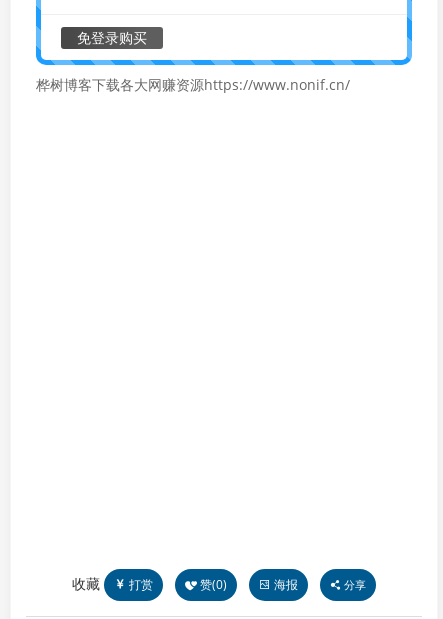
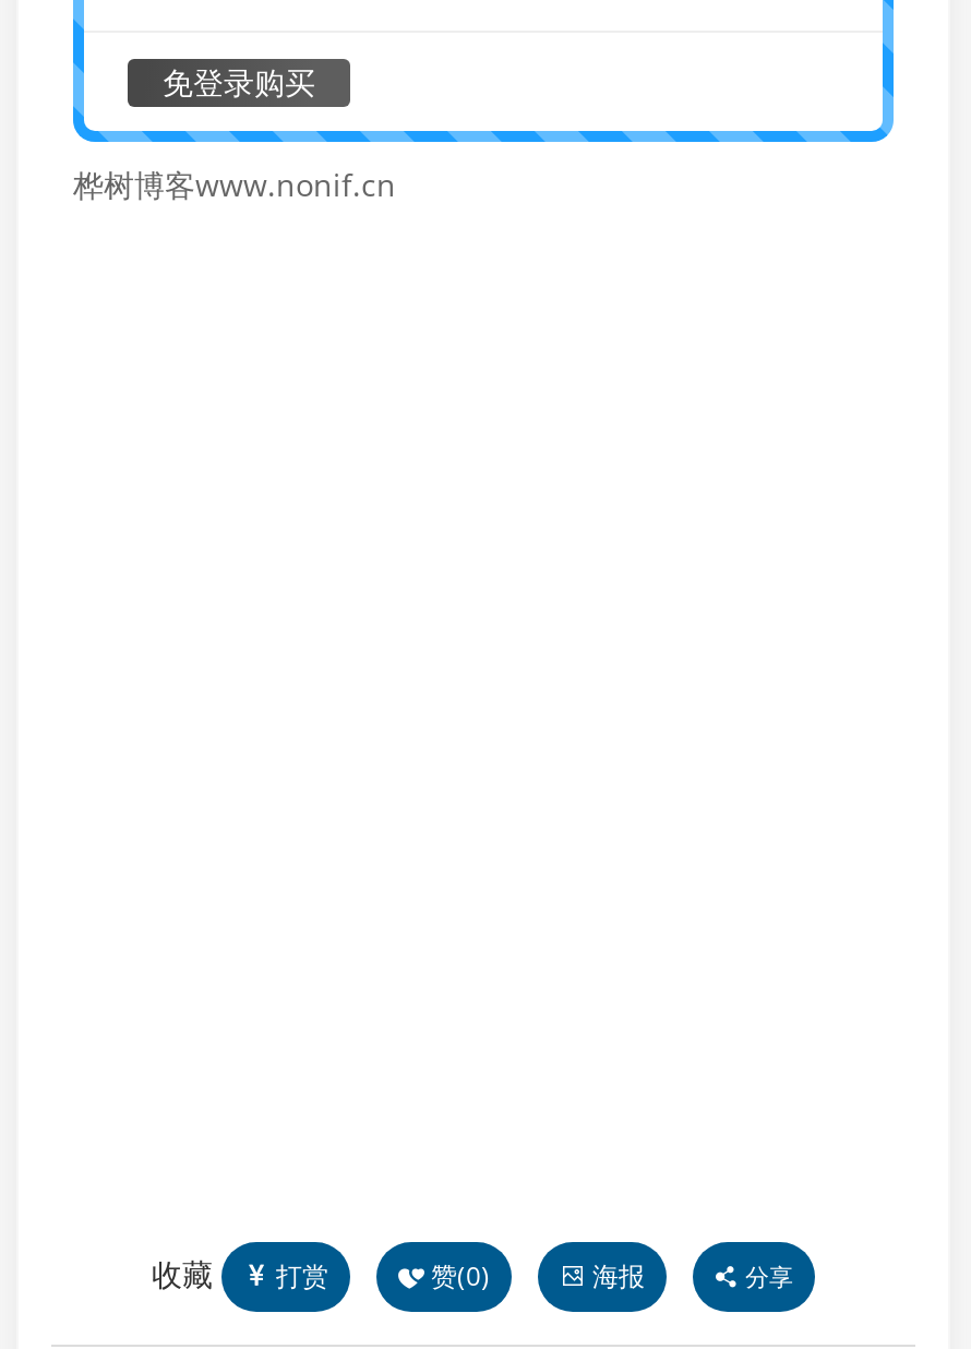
- 桦树博客下载各大网赚资源https://www.nonif.cn/
+ 桦树博客www.nonif.cn
